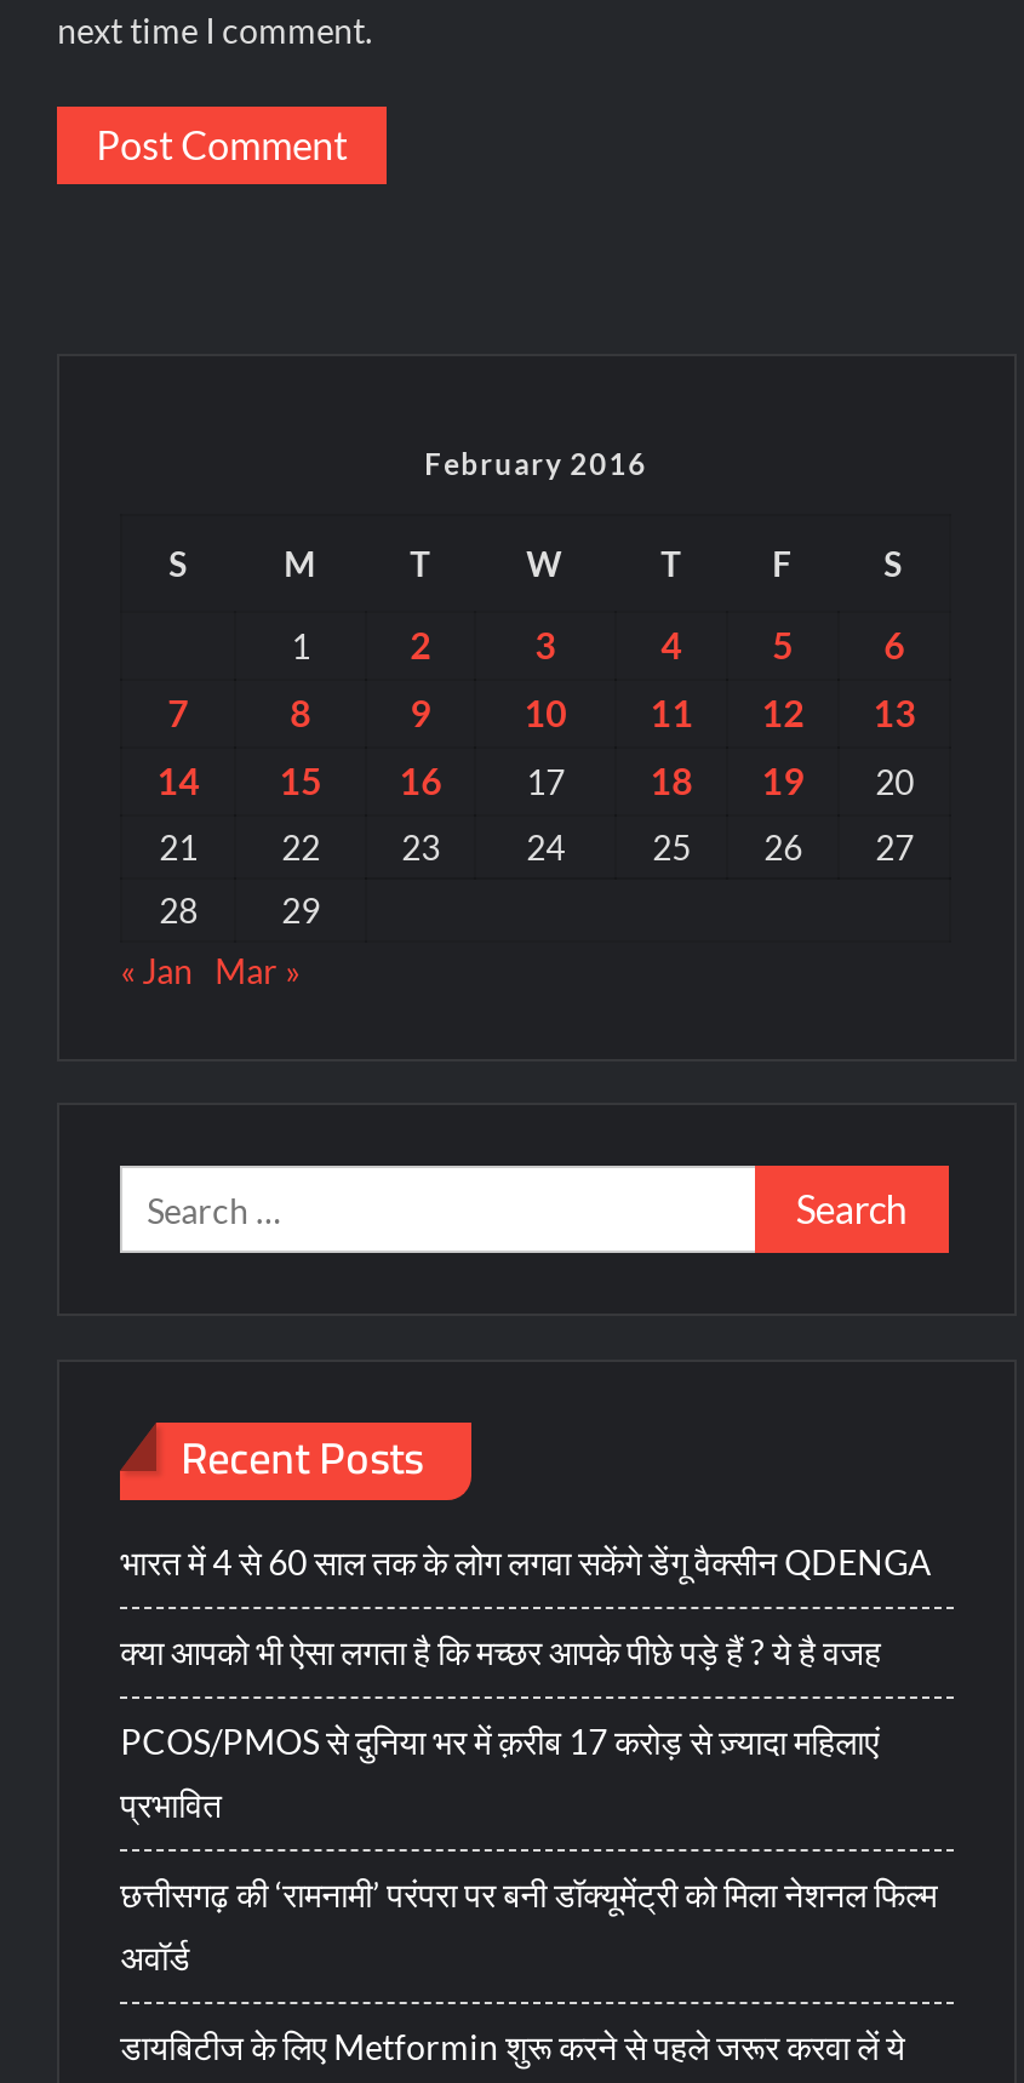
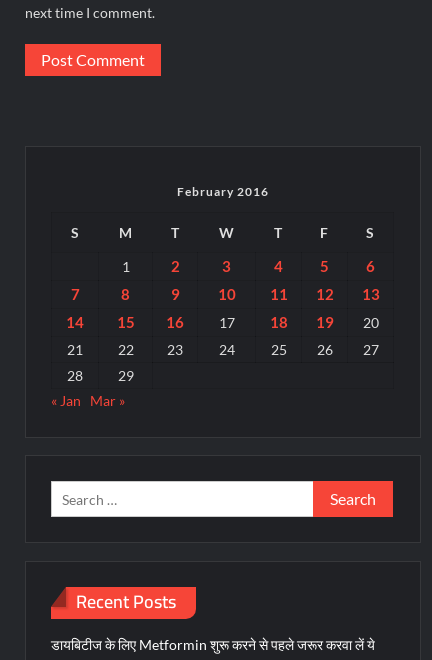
- भारत में 4 से 60 साल तक के लोग लगवा सकेंगे डेंगू वैक्सीन QDENGA
- क्या आपको भी ऐसा लगता है कि मच्छर आपके पीछे पड़े हैं ? ये है वजह
- PCOS/PMOS से दुनिया भर में क़रीब 17 करोड़ से ज़्यादा महिलाएं
- प्रभावित
- छत्तीसगढ़ की ‘रामनामी’ परंपरा पर बनी डॉक्यूमेंट्री को मिला नेशनल फिल्म
- अवॉर्ड
